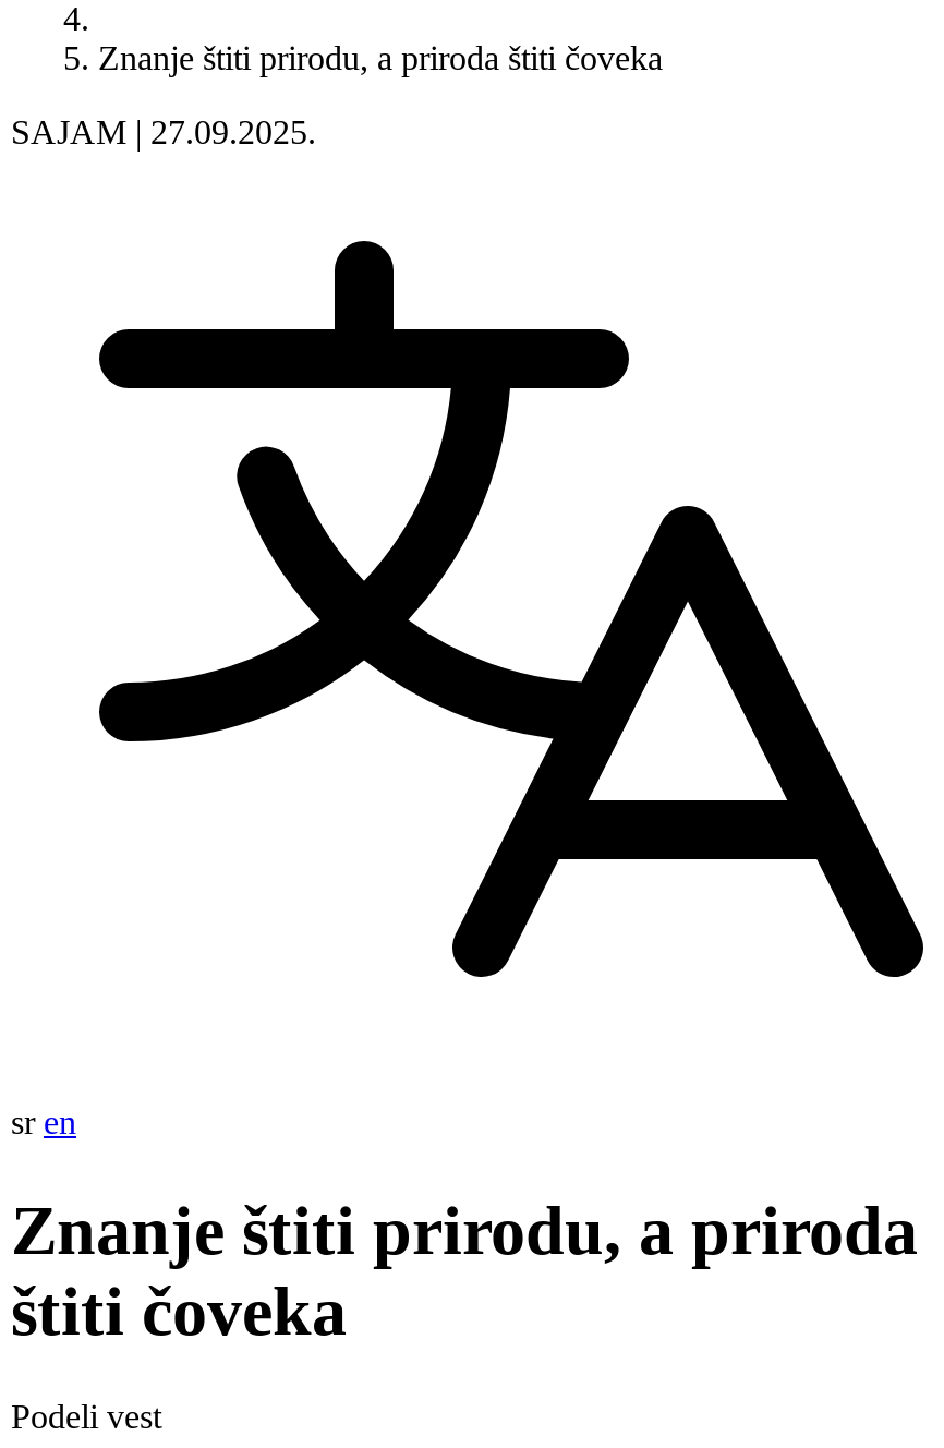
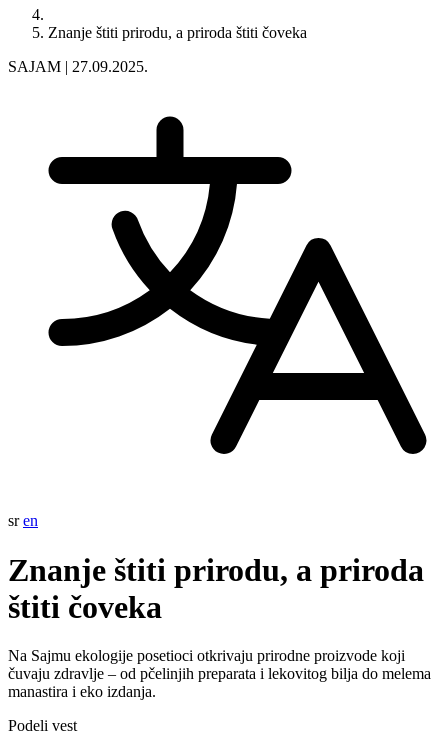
+ Na Sajmu ekologije posetioci otkrivaju prirodne proizvode koji
+ čuvaju zdravlje – od pčelinjih preparata i lekovitog bilja do melema
+ manastira i eko izdanja.
